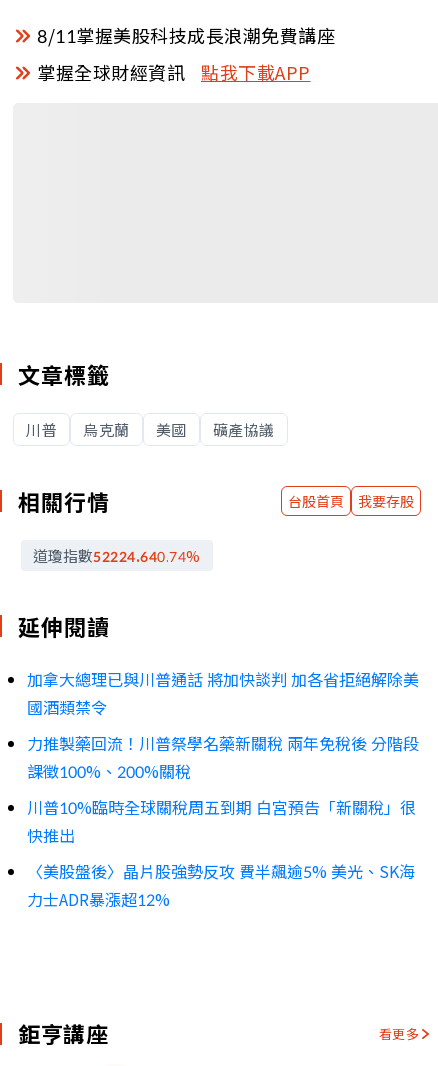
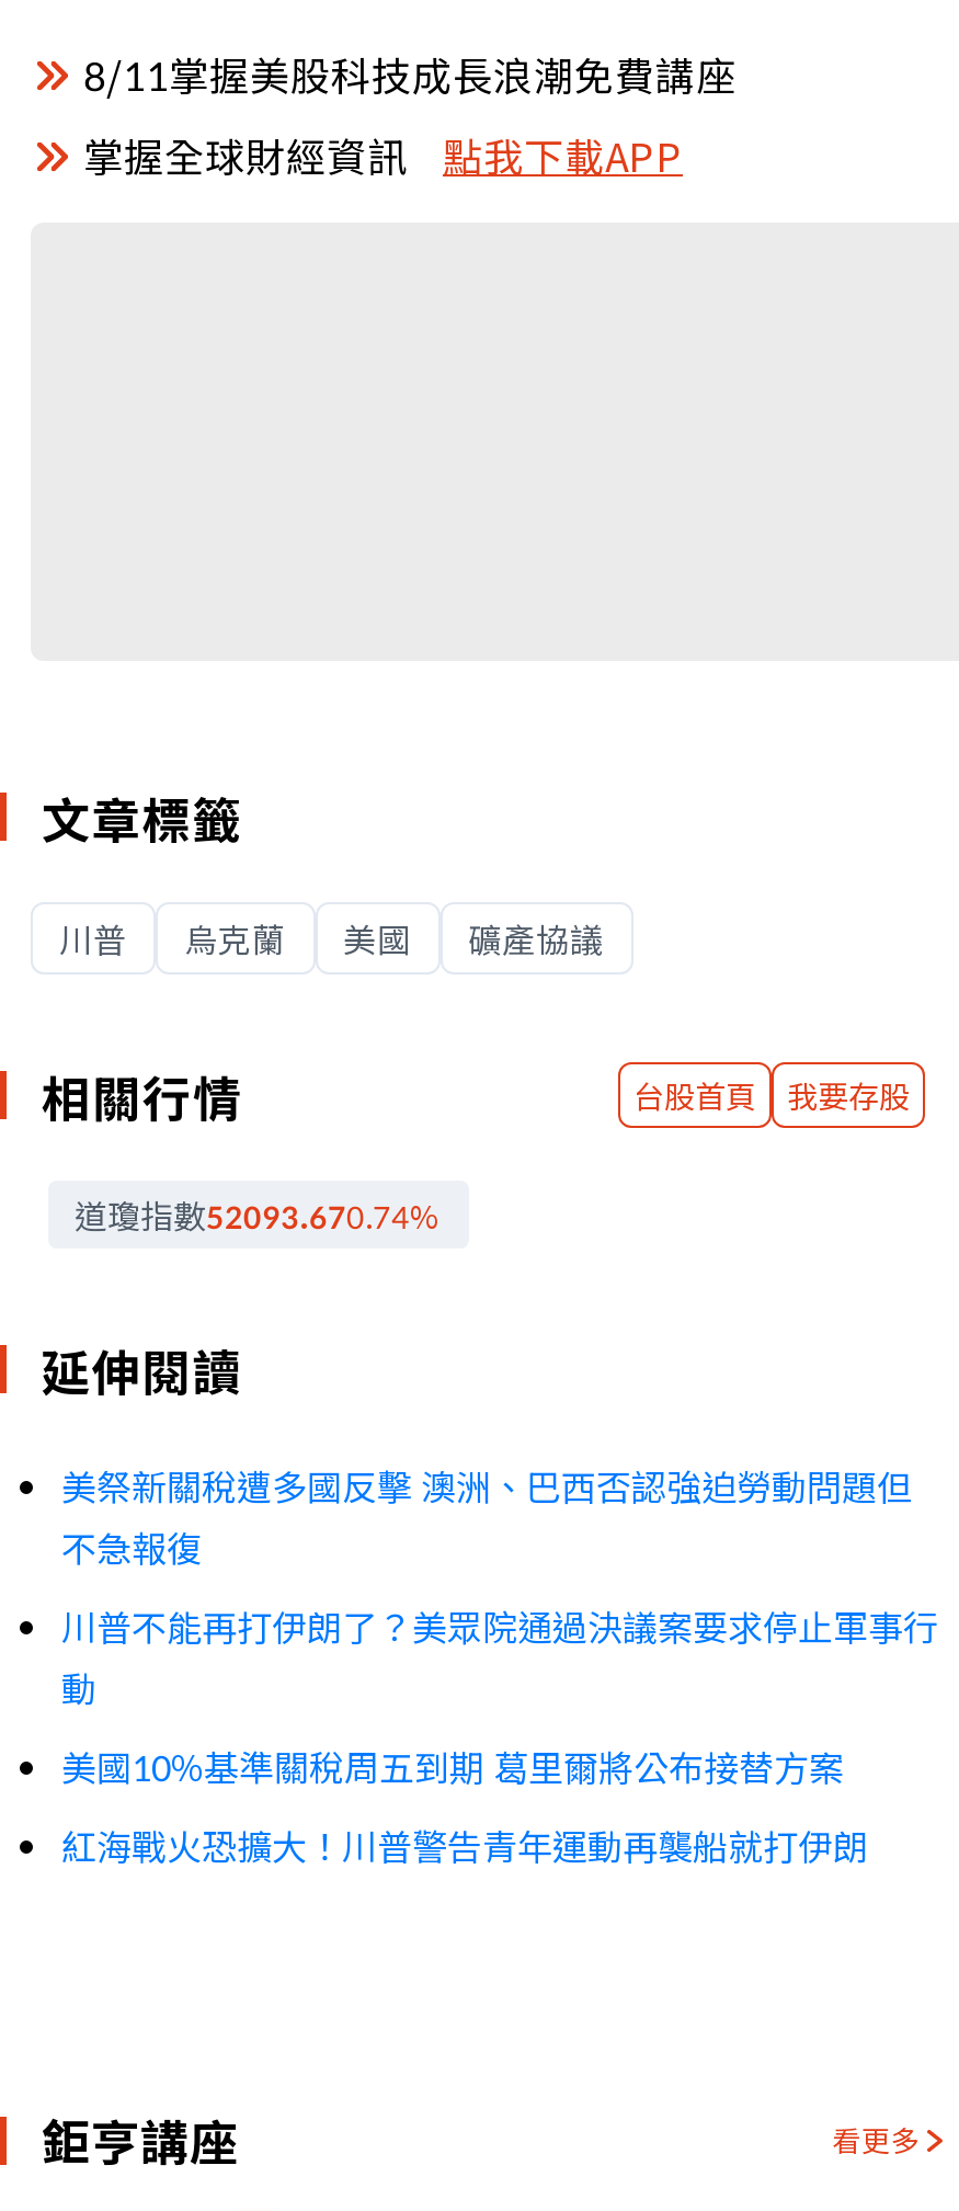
- 道瓊指數52224.640.74%
+ 道瓊指數52093.670.74%

- 加拿大總理已與川普通話 將加快談判 加各省拒絕解除美
- 國酒類禁令
+ 美祭新關稅遭多國反擊 澳洲、巴西否認強迫勞動問題但
+ 不急報復

- 力推製藥回流！川普祭學名藥新關稅 兩年免稅後 分階段
- 課徵100%、200%關稅
+ 川普不能再打伊朗了？美眾院通過決議案要求停止軍事行
+ 動

- 川普10%臨時全球關稅周五到期 白宮預告「新關稅」很
- 快推出
+ 美國10%基準關稅周五到期 葛里爾將公布接替方案

- 〈美股盤後〉晶片股強勢反攻 費半飆逾5% 美光、SK海
- 力士ADR暴漲超12%
+ 紅海戰火恐擴大！川普警告青年運動再襲船就打伊朗
